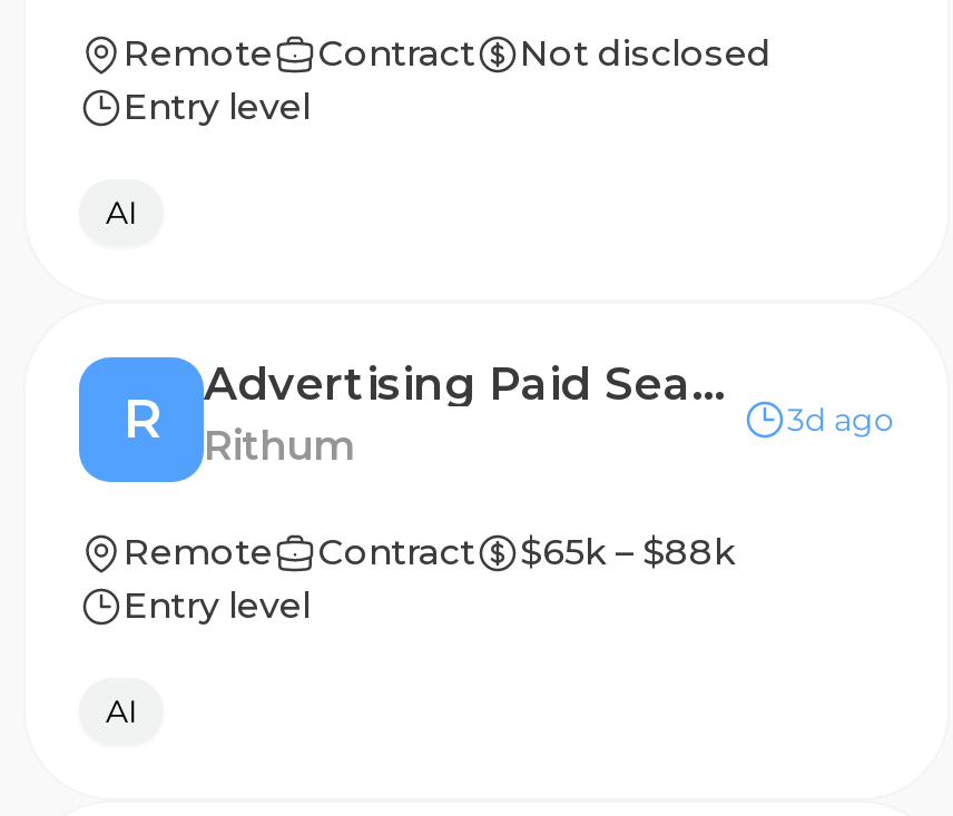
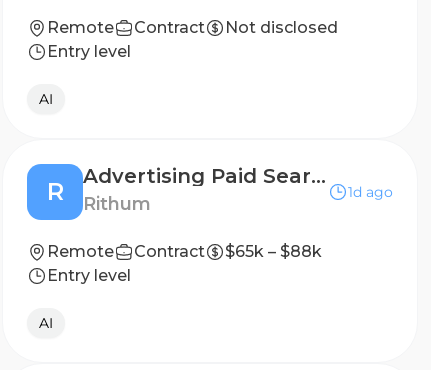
- 3d ago
+ 1d ago
